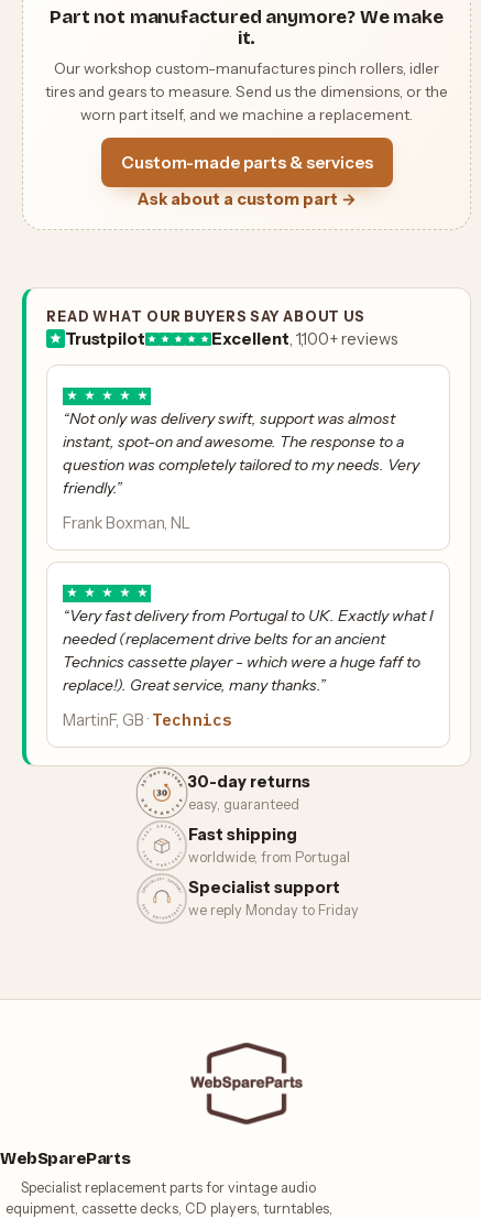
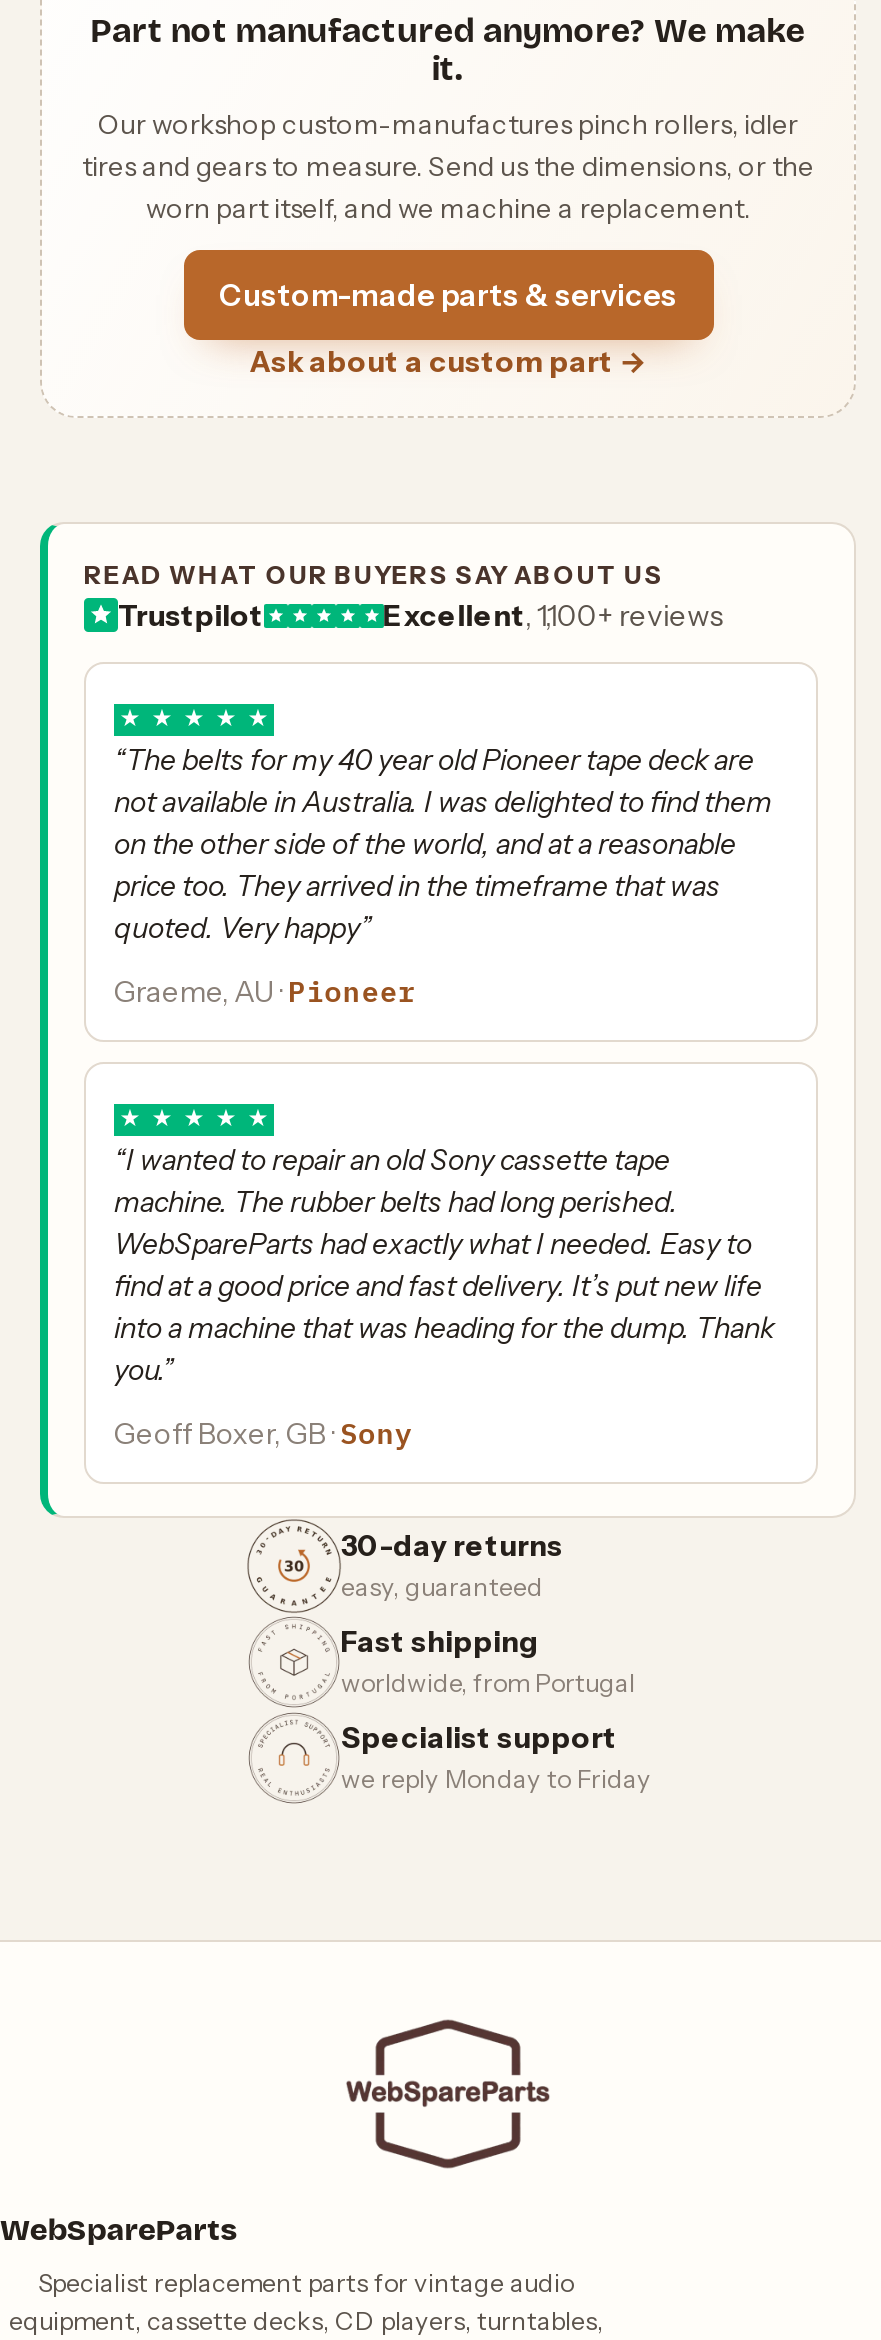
- “Not only was delivery swift, support was almost
- instant, spot-on and awesome. The response to a
- question was completely tailored to my needs. Very
- friendly.”
+ “The belts for my 40 year old Pioneer tape deck are
+ not available in Australia. I was delighted to find them
+ on the other side of the world, and at a reasonable
+ price too. They arrived in the timeframe that was
+ quoted. Very happy”

- Frank Boxman, NL
+ Graeme, AU · Pioneer

- “Very fast delivery from Portugal to UK. Exactly what I
- needed (replacement drive belts for an ancient
- Technics cassette player - which were a huge faff to
- replace!). Great service, many thanks.”
+ “I wanted to repair an old Sony cassette tape
+ machine. The rubber belts had long perished.
+ WebSpareParts had exactly what I needed. Easy to
+ find at a good price and fast delivery. It’s put new life
+ into a machine that was heading for the dump. Thank
+ you.”

- MartinF, GB · Technics
+ Geoff Boxer, GB · Sony
